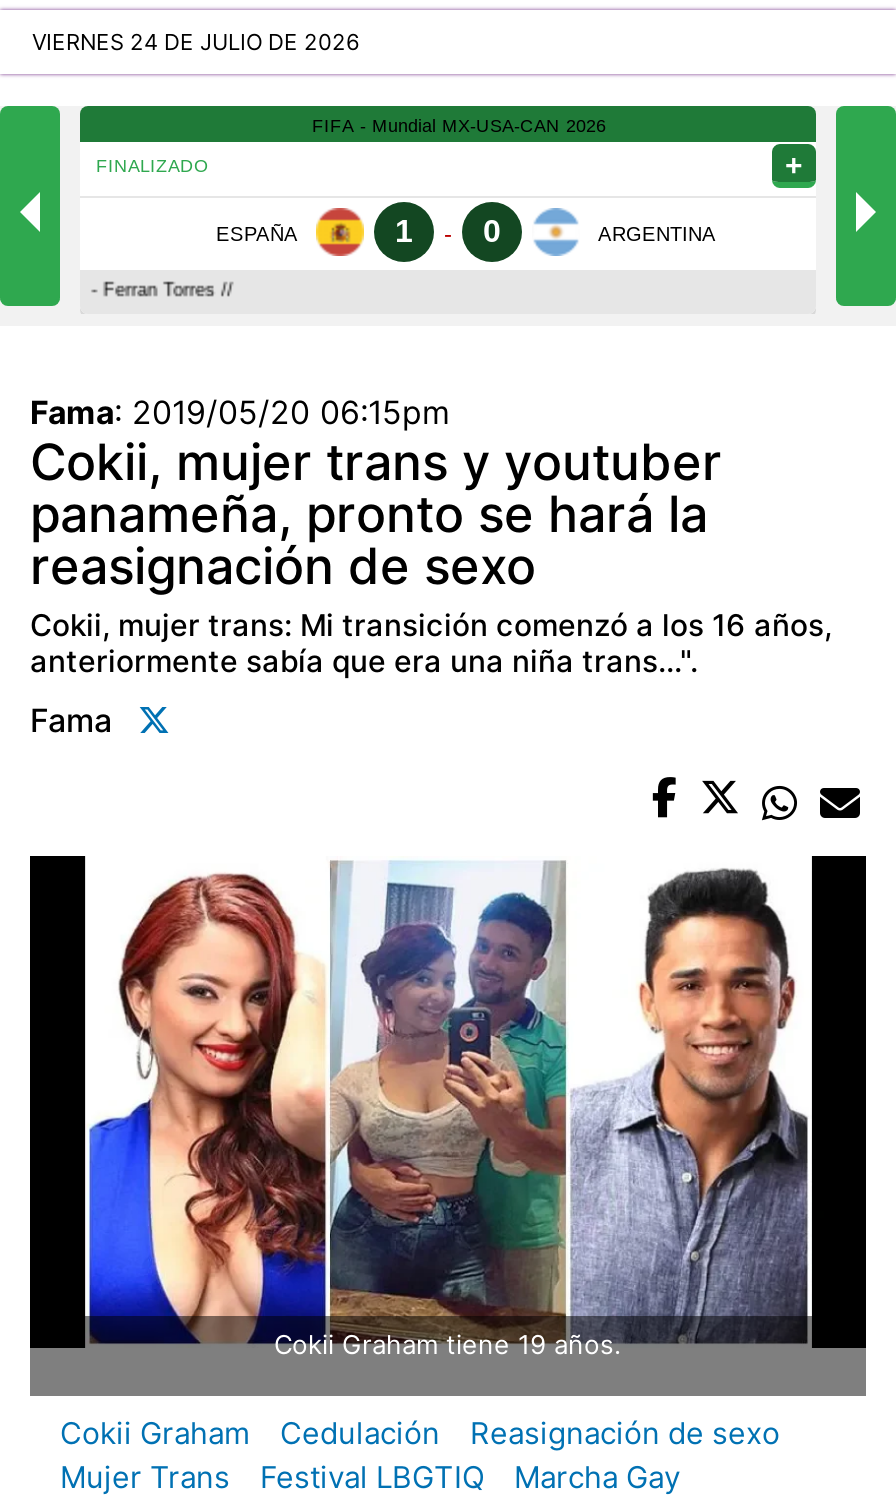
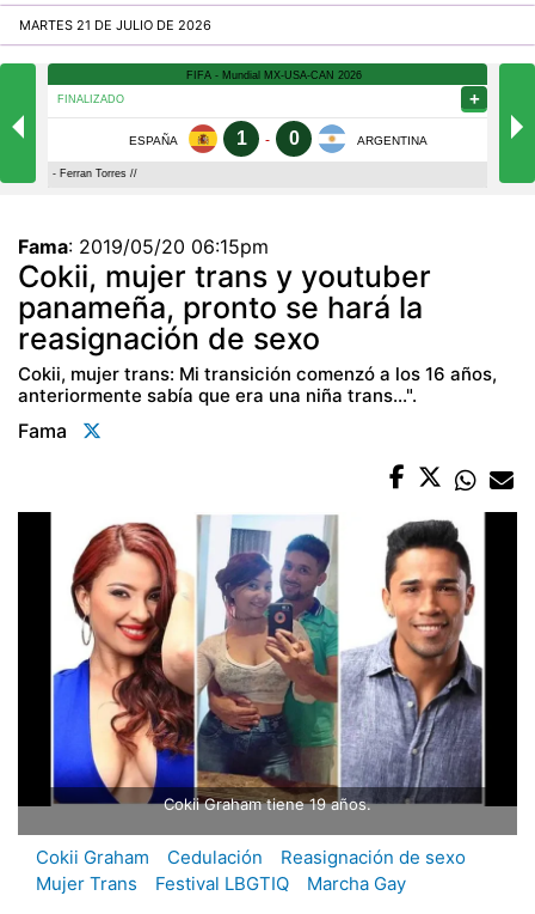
- VIERNES 24 DE JULIO DE 2026
+ MARTES 21 DE JULIO DE 2026
